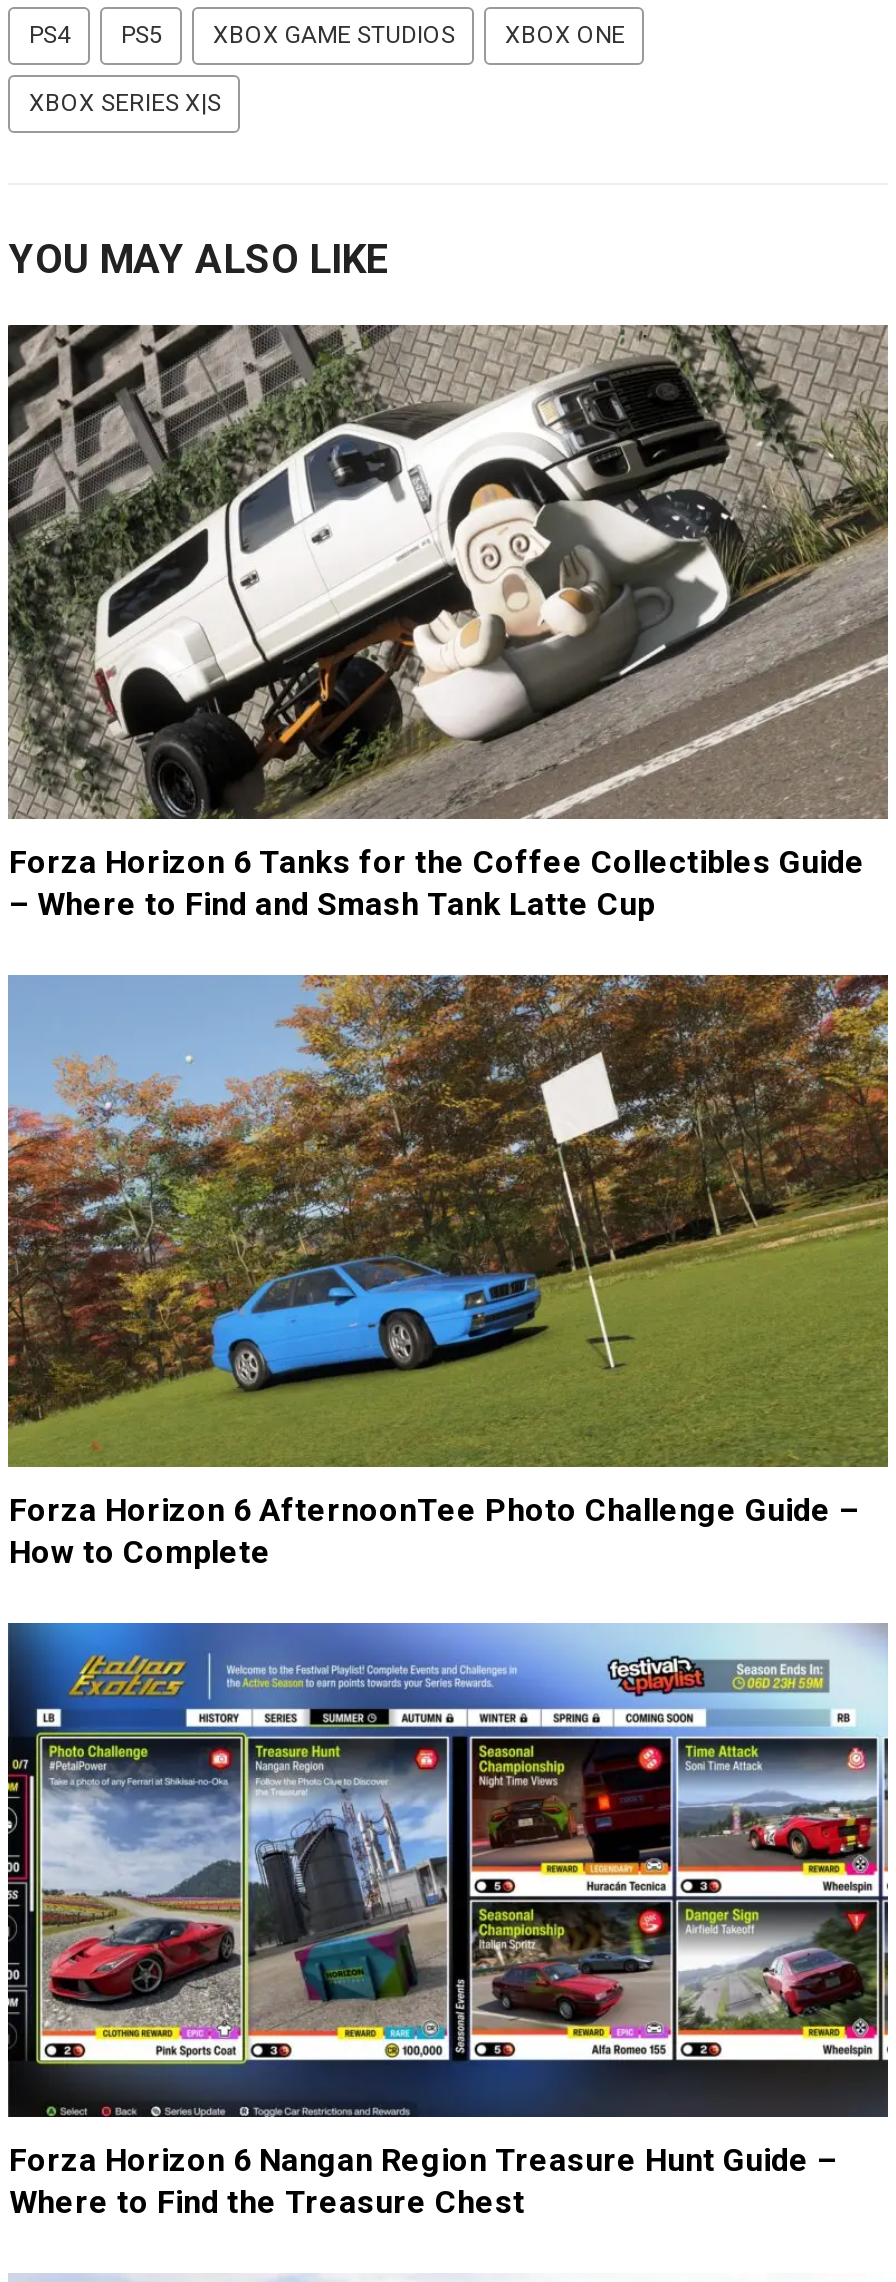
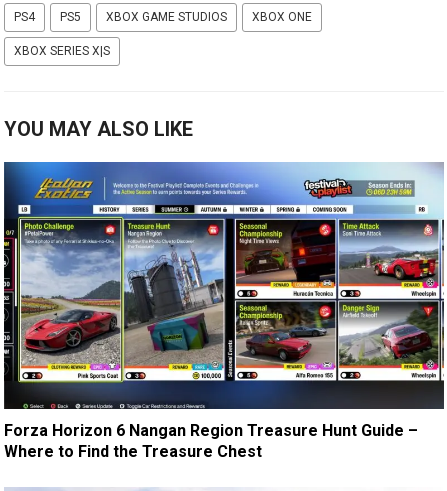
- [image]
- Forza Horizon 6 Tanks for the Coffee Collectibles Guide
- – Where to Find and Smash Tank Latte Cup

- [image]
- Forza Horizon 6 AfternoonTee Photo Challenge Guide –
- How to Complete
